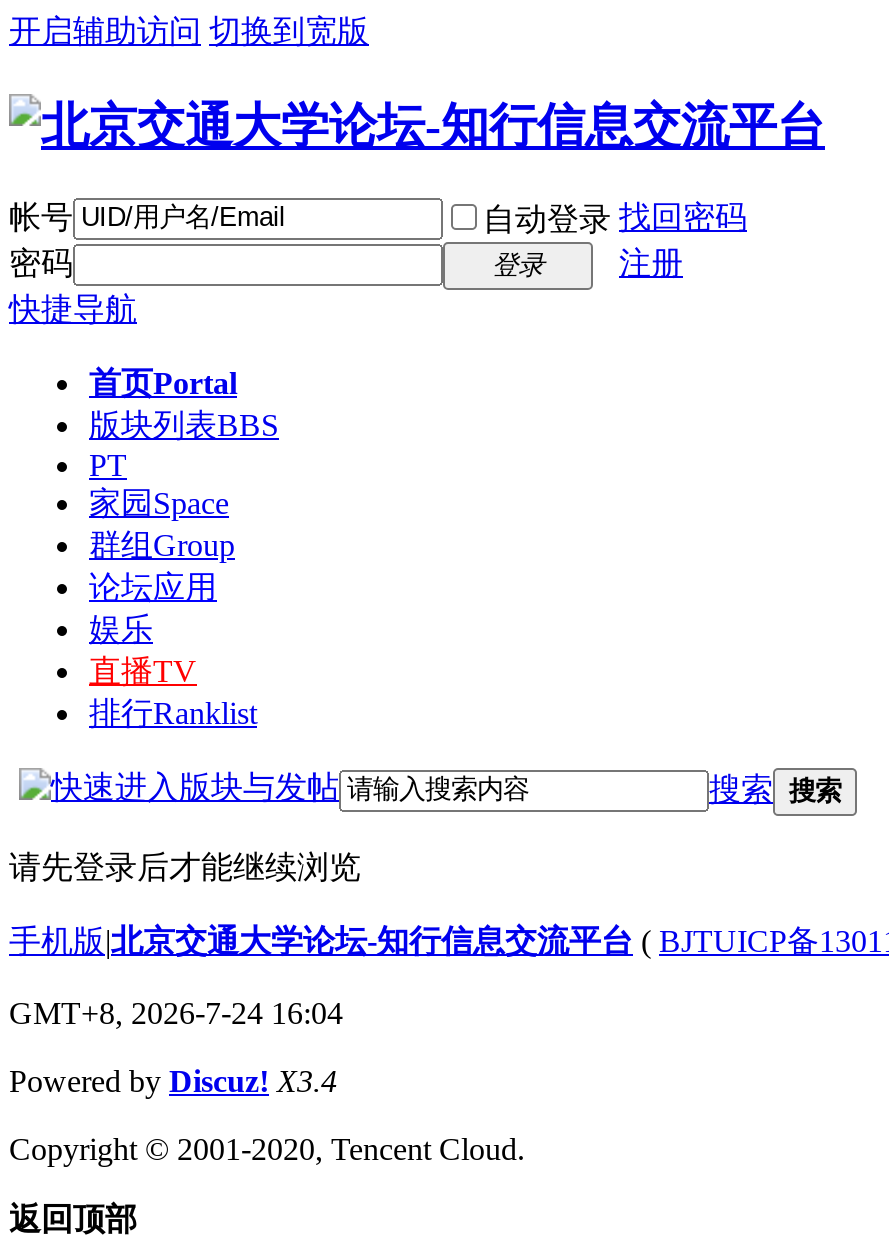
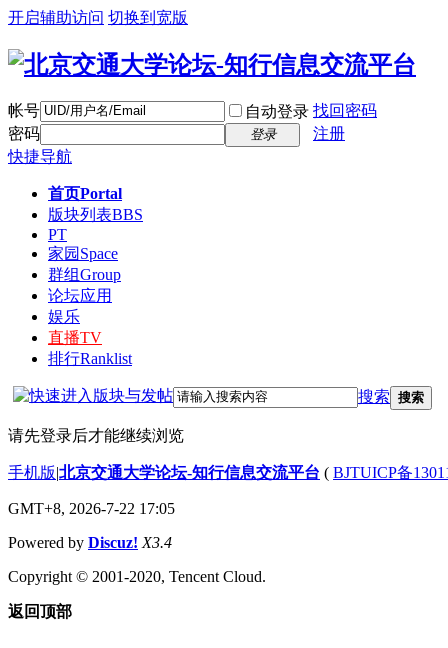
- GMT+8, 2026-7-24 16:04
+ GMT+8, 2026-7-22 17:05
